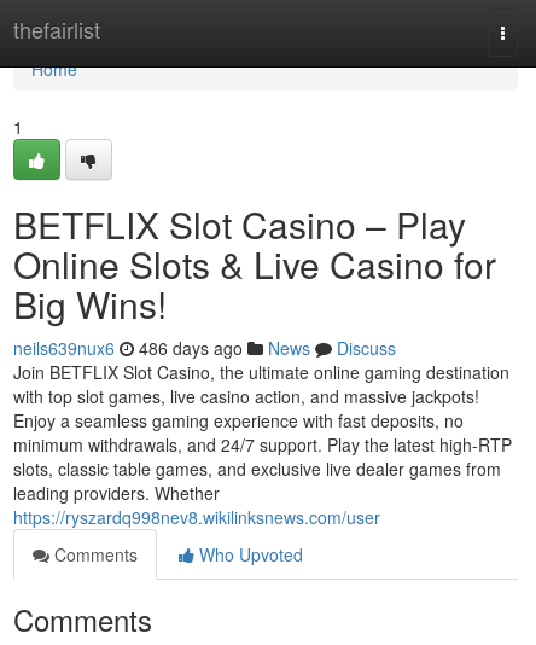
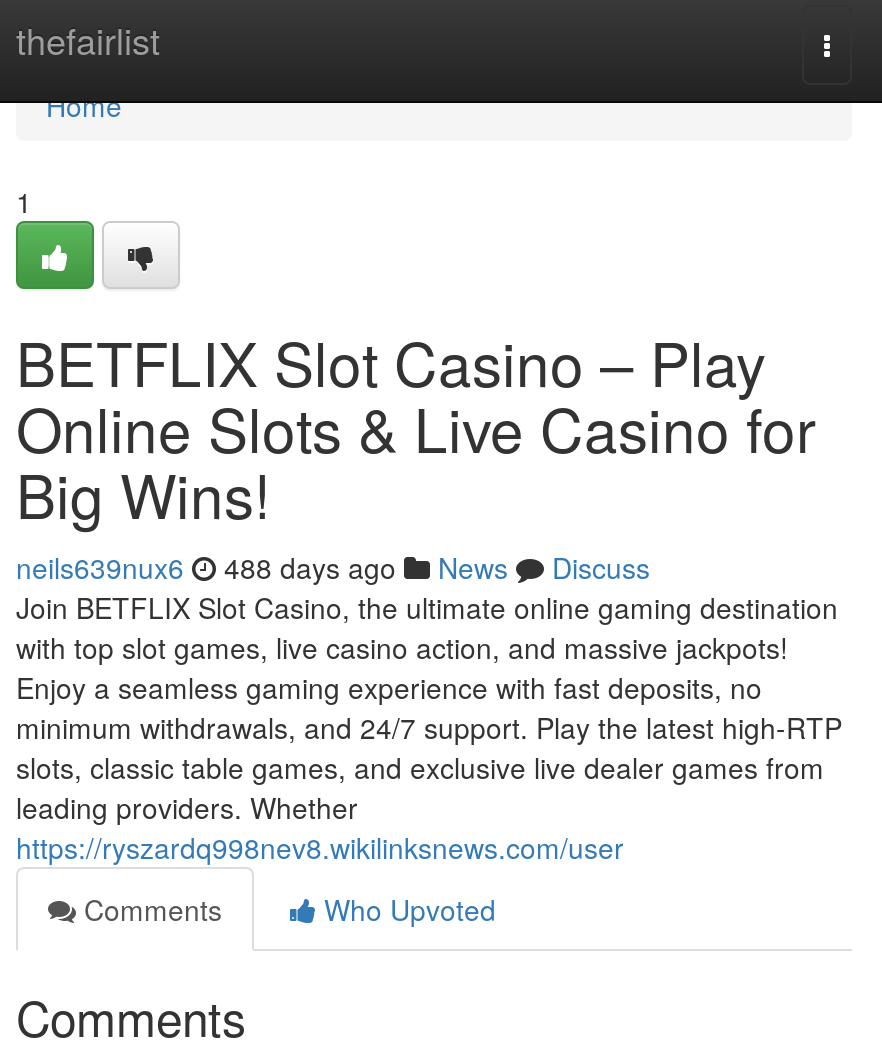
- neils639nux6 486 days ago News Discuss
+ neils639nux6 488 days ago News Discuss
